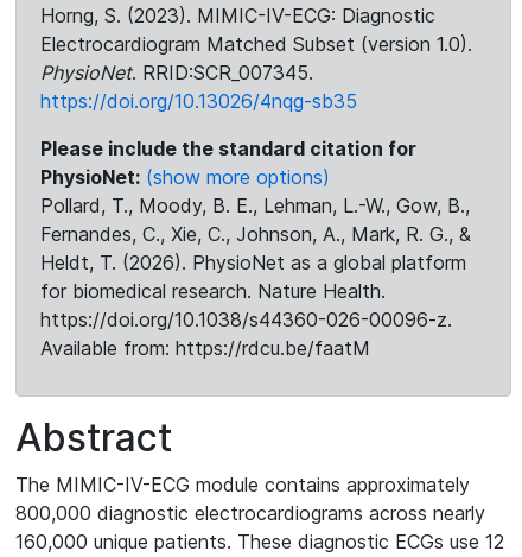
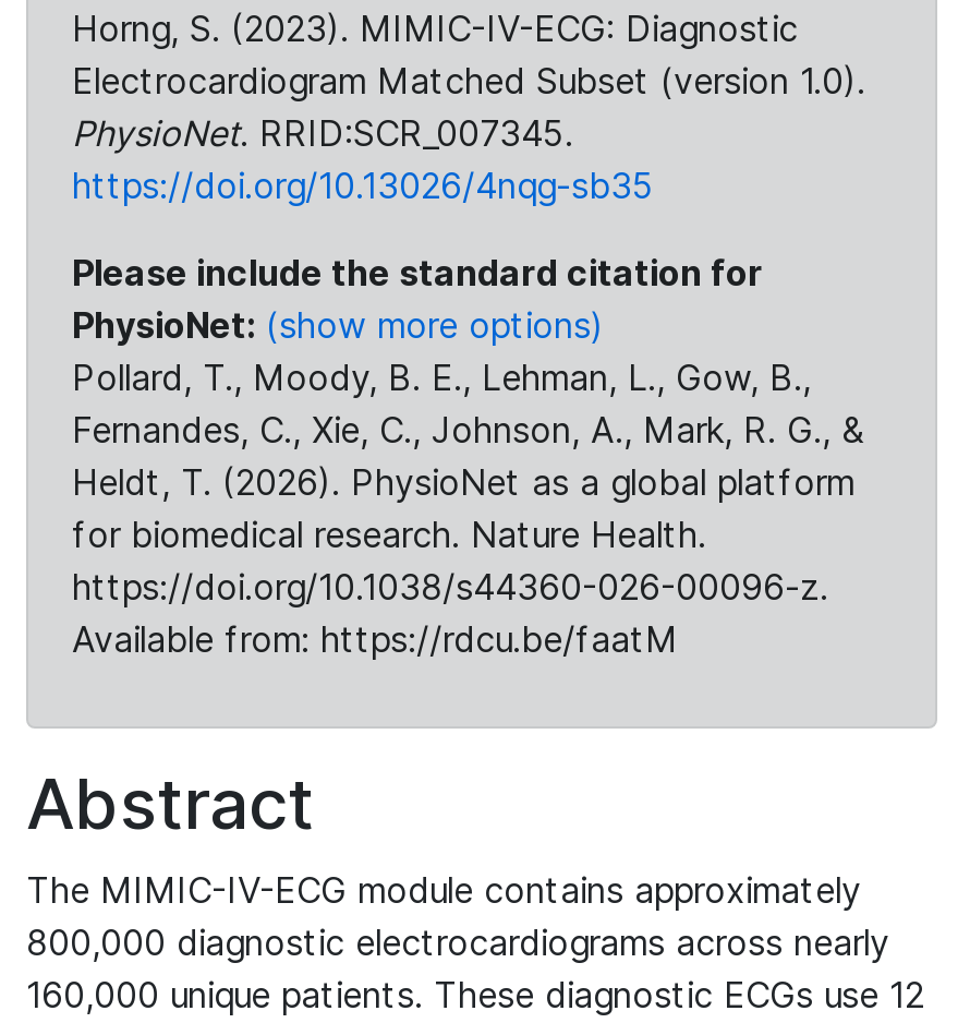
- Pollard, T., Moody, B. E., Lehman, L.-W., Gow, B.,
+ Pollard, T., Moody, B. E., Lehman, L., Gow, B.,
